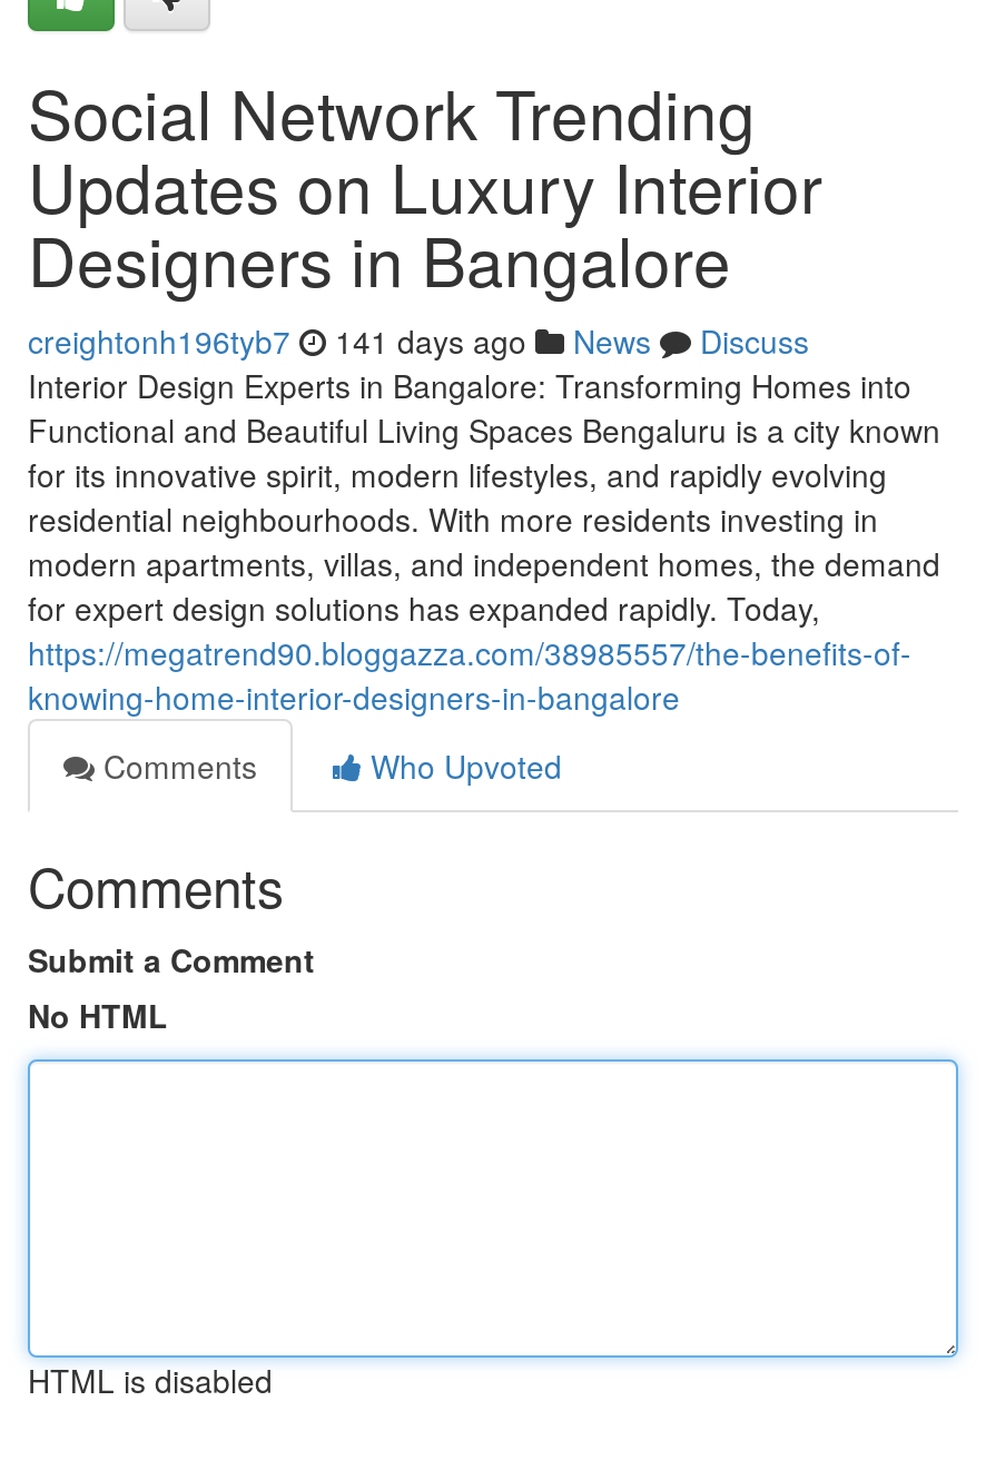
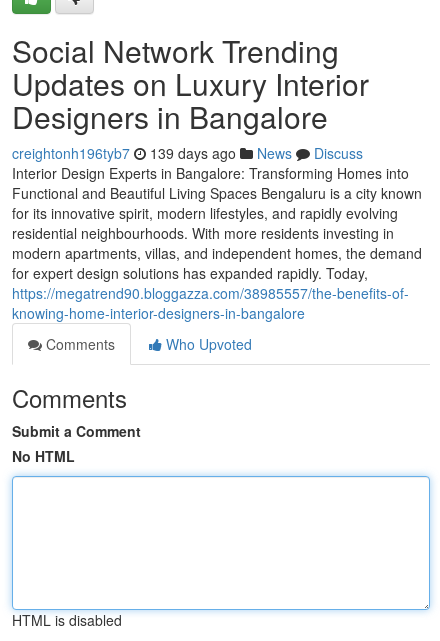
- creightonh196tyb7 141 days ago News Discuss
+ creightonh196tyb7 139 days ago News Discuss
